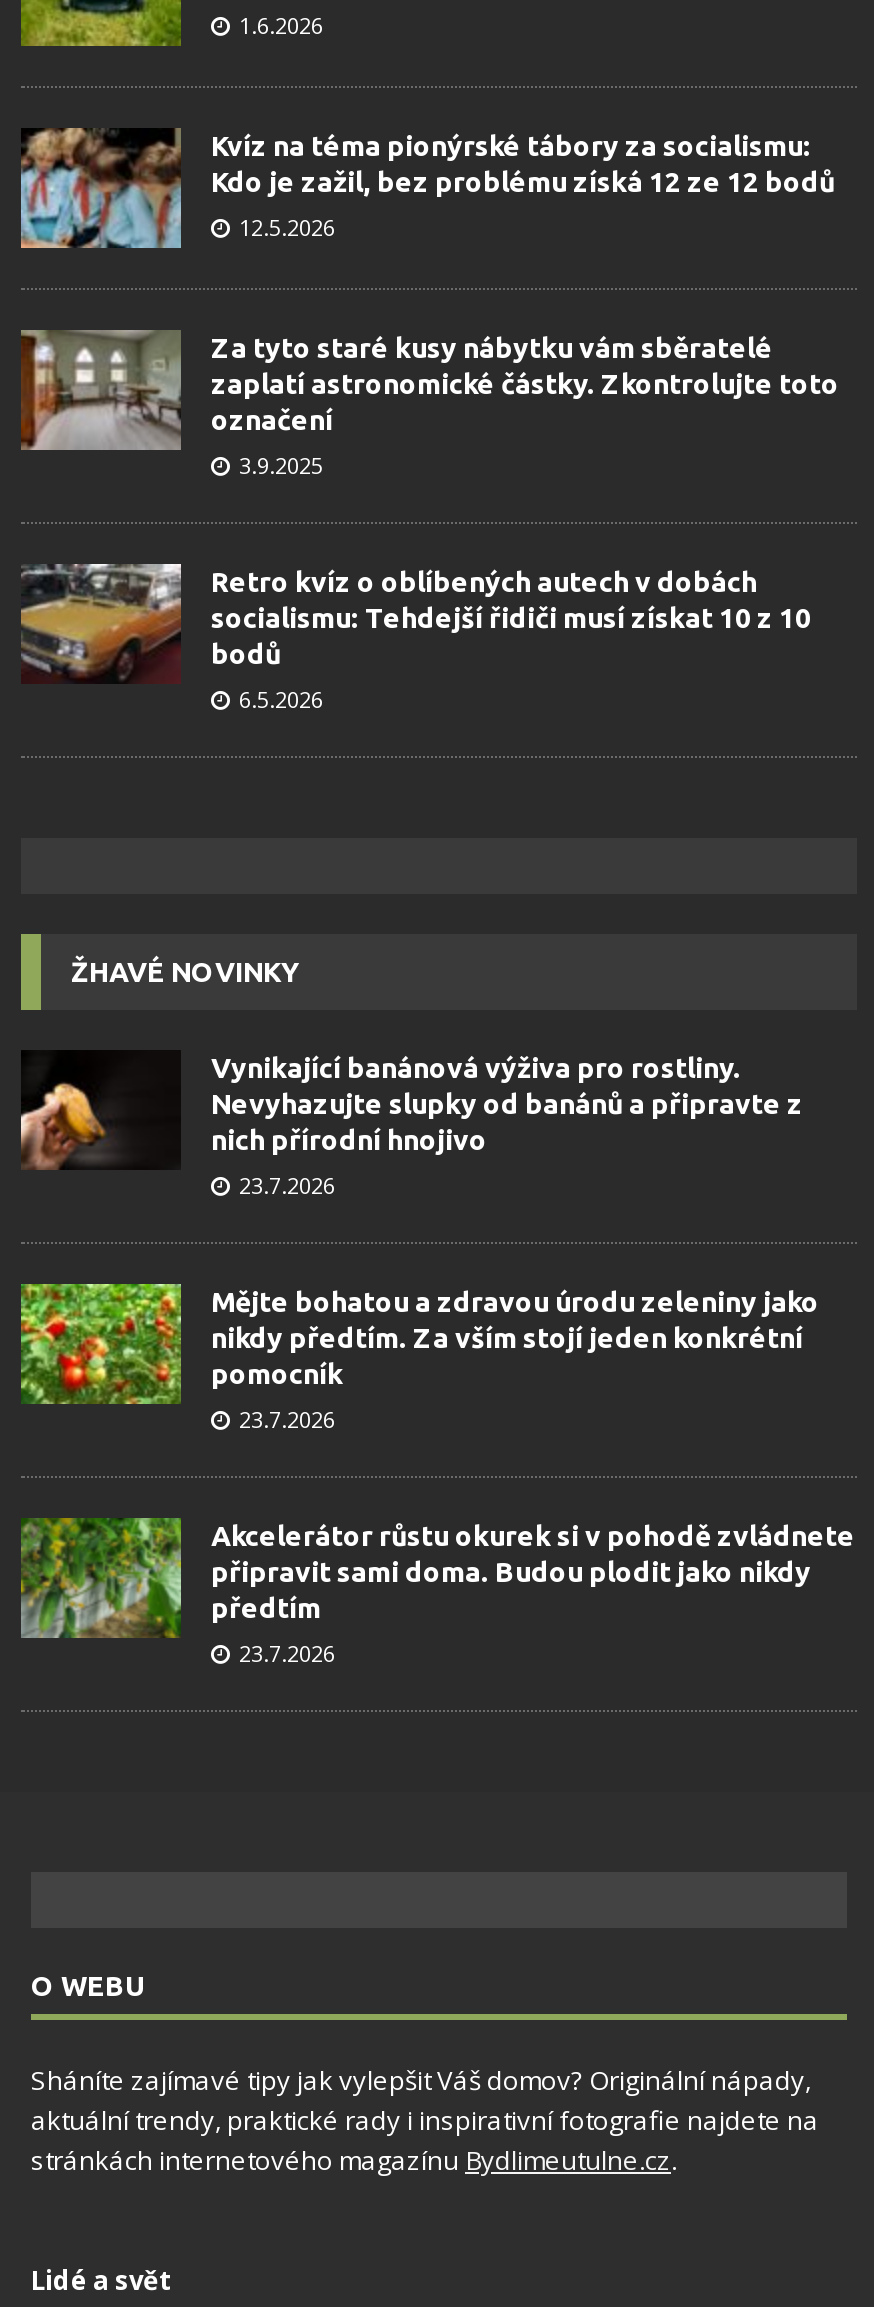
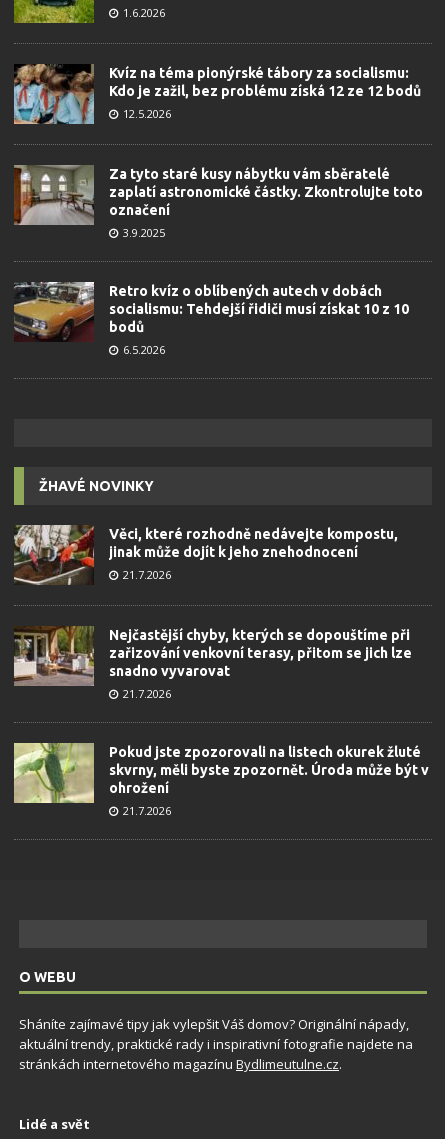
- [image]
- Vynikající banánová výživa pro rostliny.
- Nevyhazujte slupky od banánů a připravte z
- nich přírodní hnojivo
- 23.7.2026
+ [image]
+ Věci, které rozhodně nedávejte kompostu,
+ jinak může dojít k jeho znehodnocení
+ 21.7.2026

- [image]
- Mějte bohatou a zdravou úrodu zeleniny jako
- nikdy předtím. Za vším stojí jeden konkrétní
- pomocník
- 23.7.2026
+ [image]
+ Nejčastější chyby, kterých se dopouštíme při
+ zařizování venkovní terasy, přitom se jich lze
+ snadno vyvarovat
+ 21.7.2026

- [image]
- Akcelerátor růstu okurek si v pohodě zvládnete
- připravit sami doma. Budou plodit jako nikdy
- předtím
- 23.7.2026
+ [image]
+ Pokud jste zpozorovali na listech okurek žluté
+ skvrny, měli byste zpozornět. Úroda může být v
+ ohrožení
+ 21.7.2026
